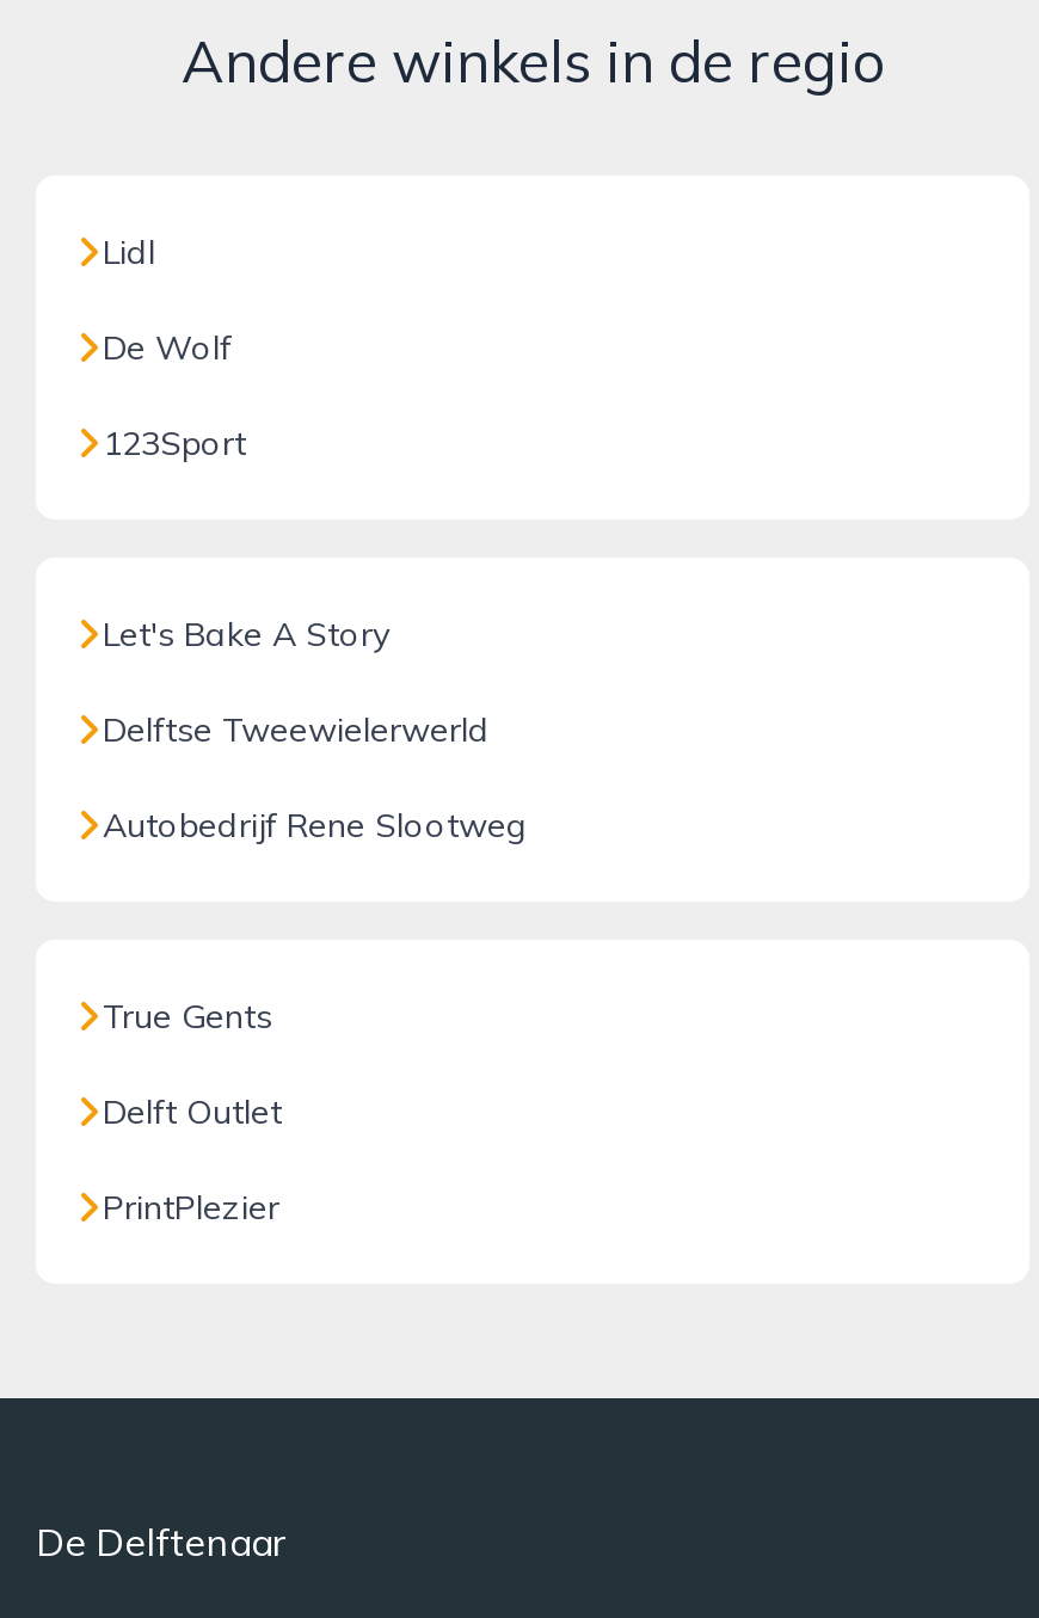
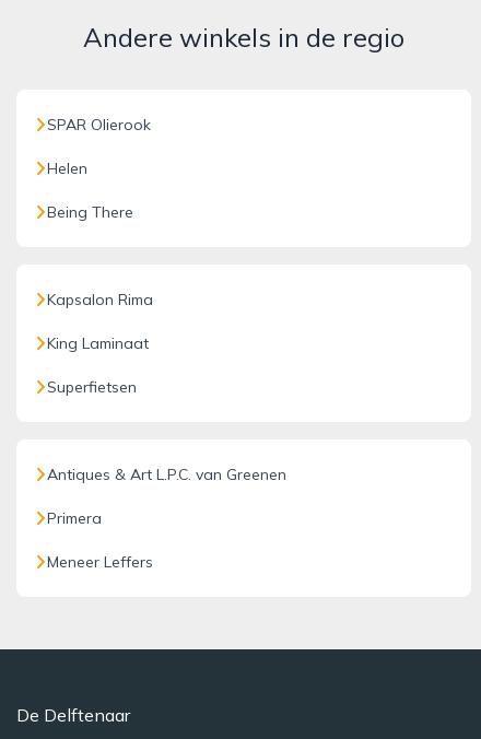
- Lidl
+ SPAR Olierook

- De Wolf
+ Helen

- 123Sport
+ Being There

- Let's Bake A Story
+ Kapsalon Rima

- Delftse Tweewielerwerld
+ King Laminaat

- Autobedrijf Rene Slootweg
+ Superfietsen

- True Gents
+ Antiques & Art L.P.C. van Greenen

- Delft Outlet
+ Primera

- PrintPlezier
+ Meneer Leffers
